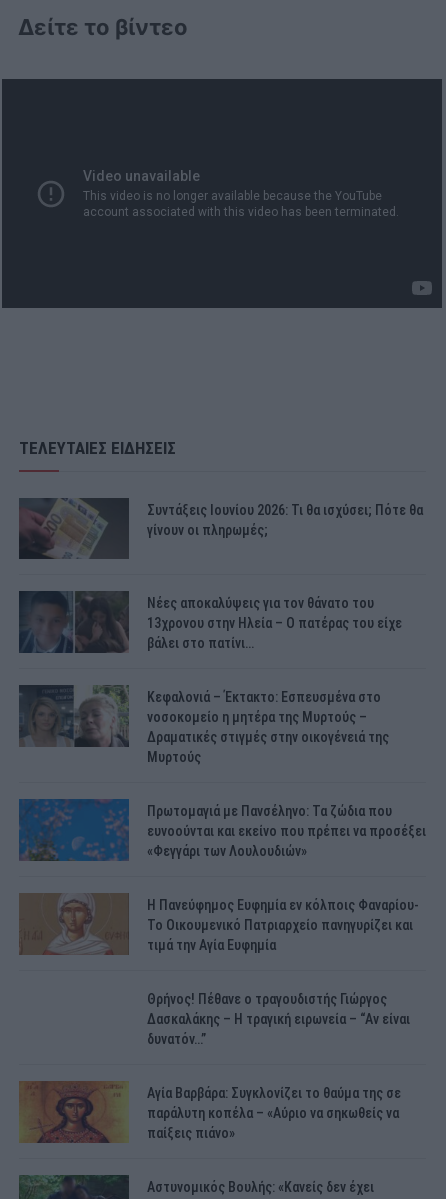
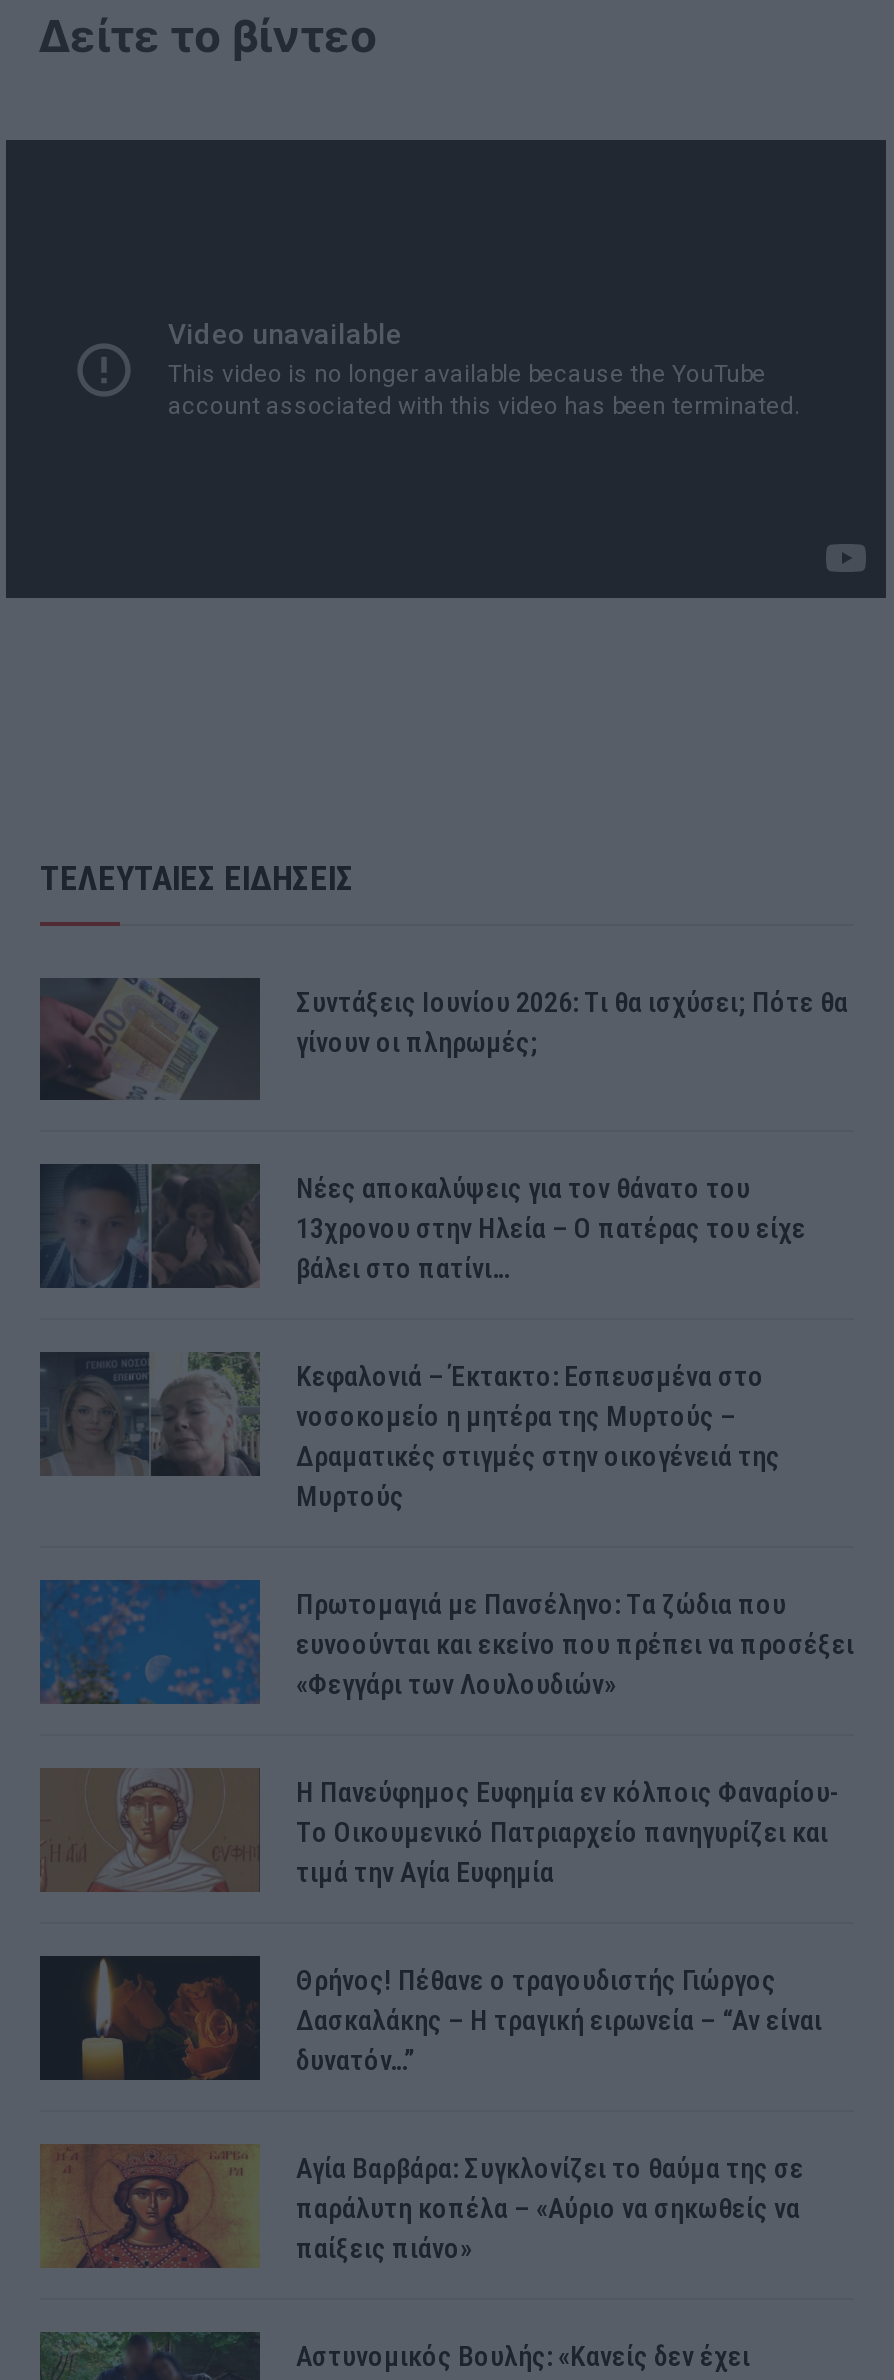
+ [image]
